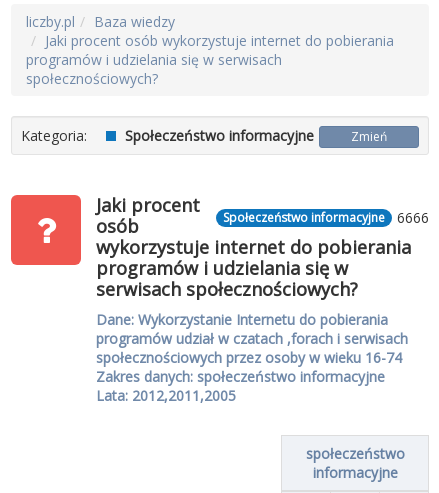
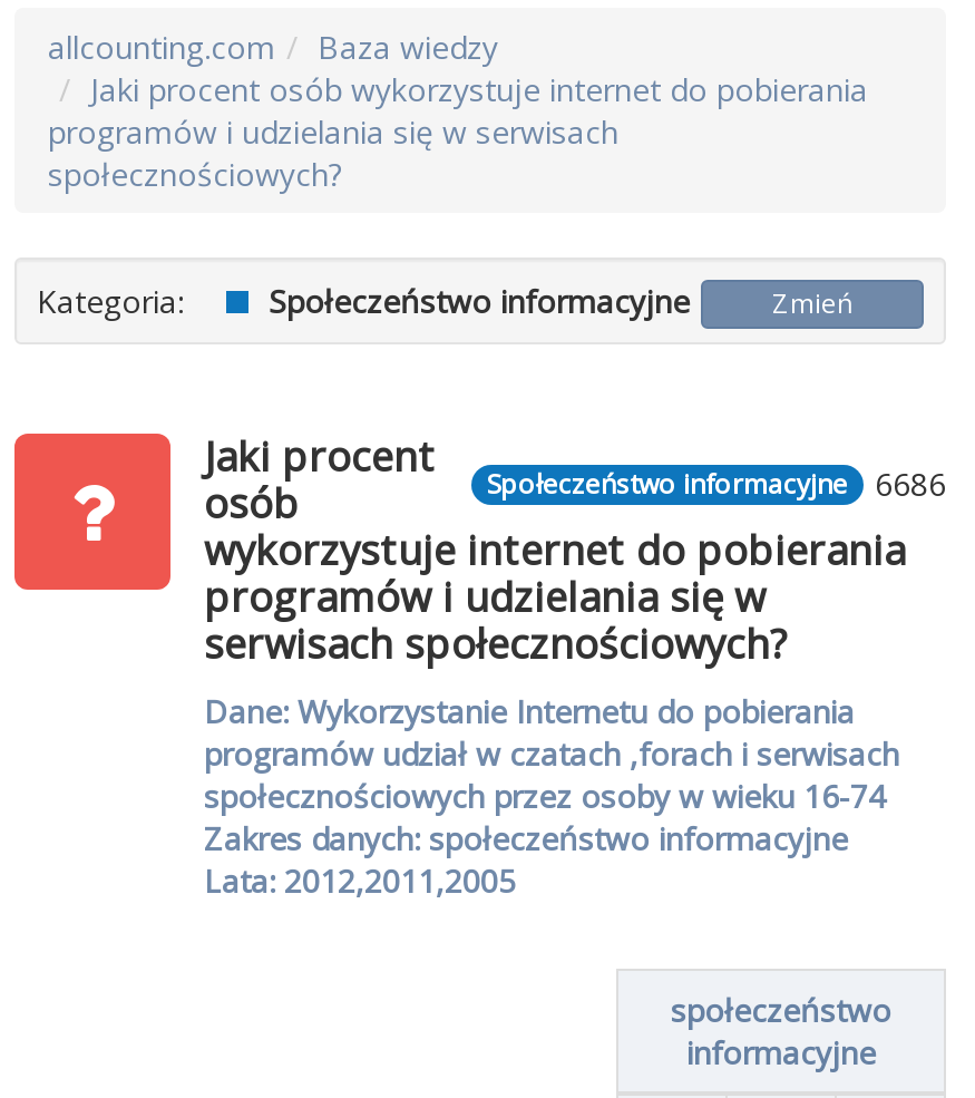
- liczby.pl
+ allcounting.com

- Społeczeństwo informacyjne 6666
+ Społeczeństwo informacyjne 6686
